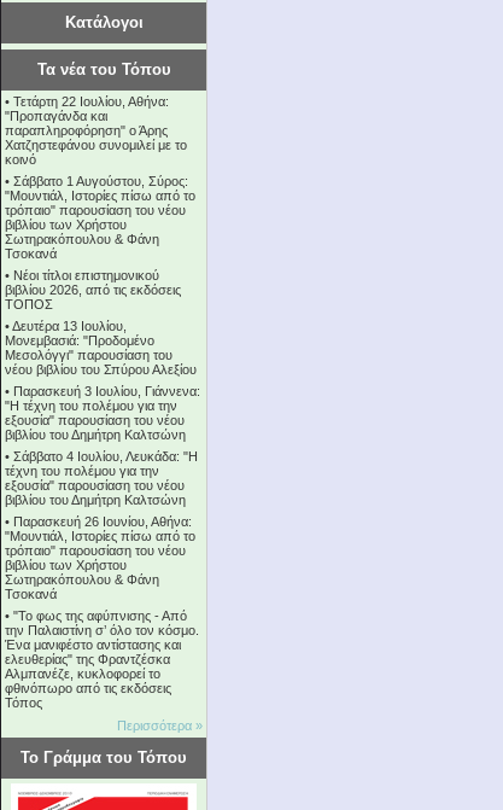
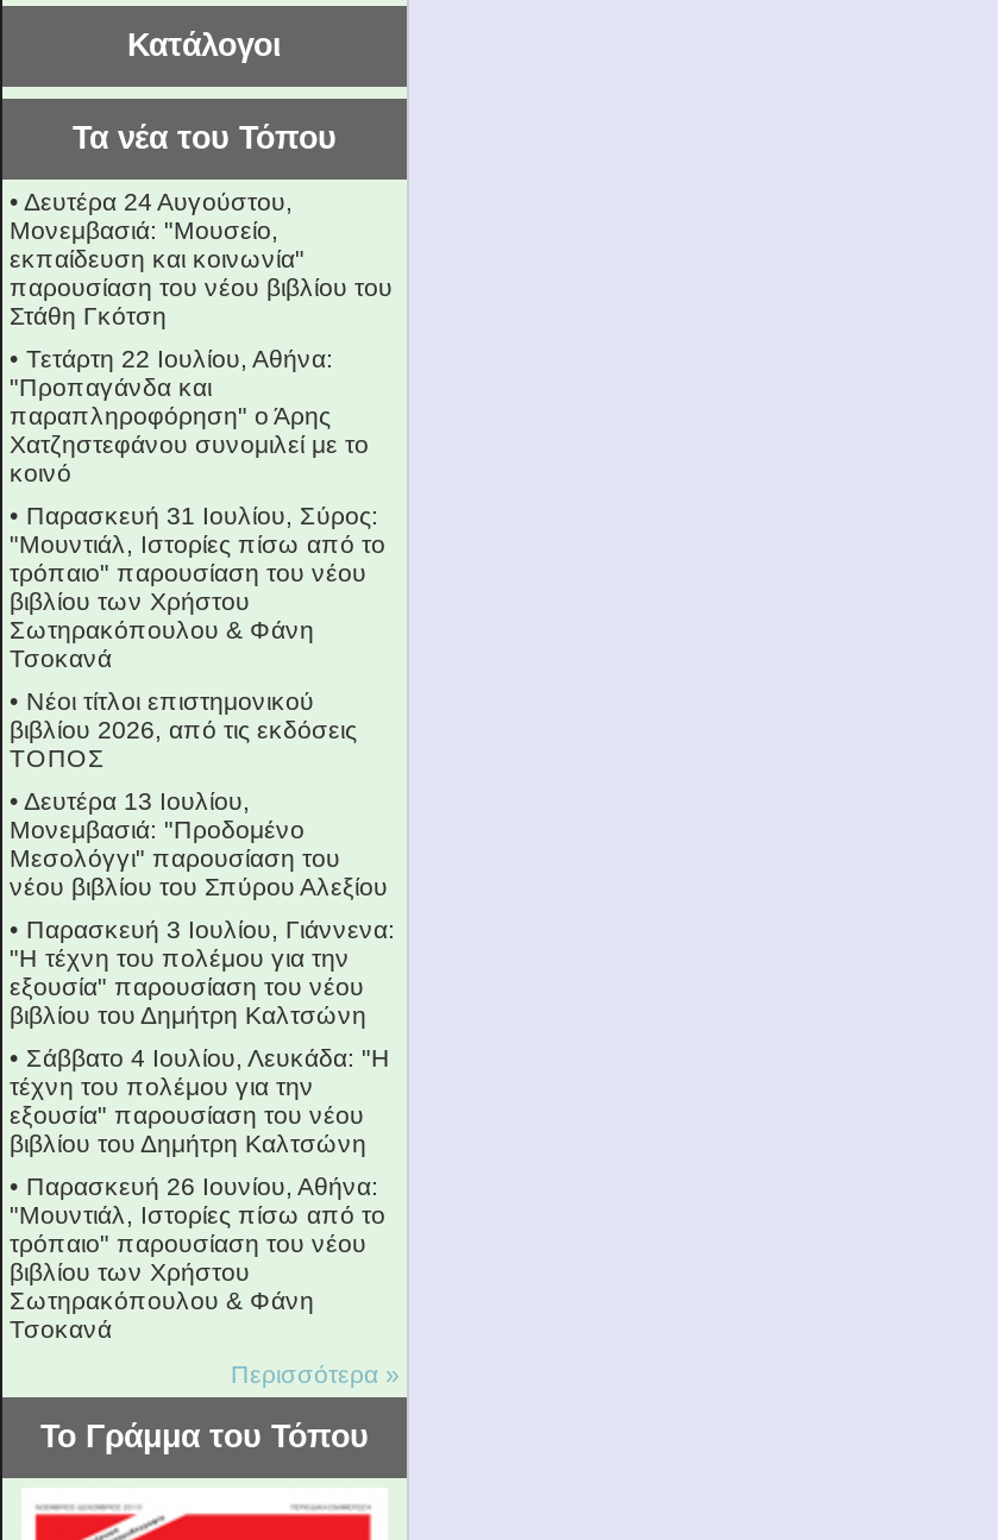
+ • Δευτέρα 24 Αυγούστου,
+ Μονεμβασιά: "Μουσείο,
+ εκπαίδευση και κοινωνία"
+ παρουσίαση του νέου βιβλίου του
+ Στάθη Γκότση

moved down: • Τετάρτη 22 Ιουλίου, Αθήνα: | "Προπαγάνδα και | παραπληροφόρηση" ο Άρης | Χατζηστεφάνου συνομιλεί με το | κοινό

- • Σάββατο 1 Αυγούστου, Σύρος:
+ • Παρασκευή 31 Ιουλίου, Σύρος:

moved down: "Μουντιάλ, Ιστορίες πίσω από το | τρόπαιο" παρουσίαση του νέου | βιβλίου των Χρήστου | ... | Σωτηρακόπουλου & Φάνη | Τσοκανά

- • "Το φως της αφύπνισης - Από
- την Παλαιστίνη σ’ όλο τον κόσμο.
- Ένα μανιφέστο αντίστασης και
- ελευθερίας" της Φραντζέσκα
- Αλμπανέζε, κυκλοφορεί το
- φθινόπωρο από τις εκδόσεις
- Τόπος
